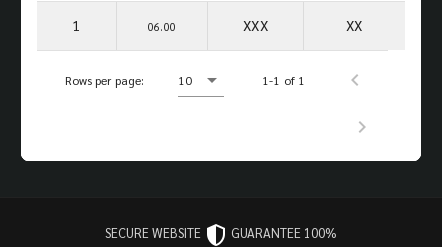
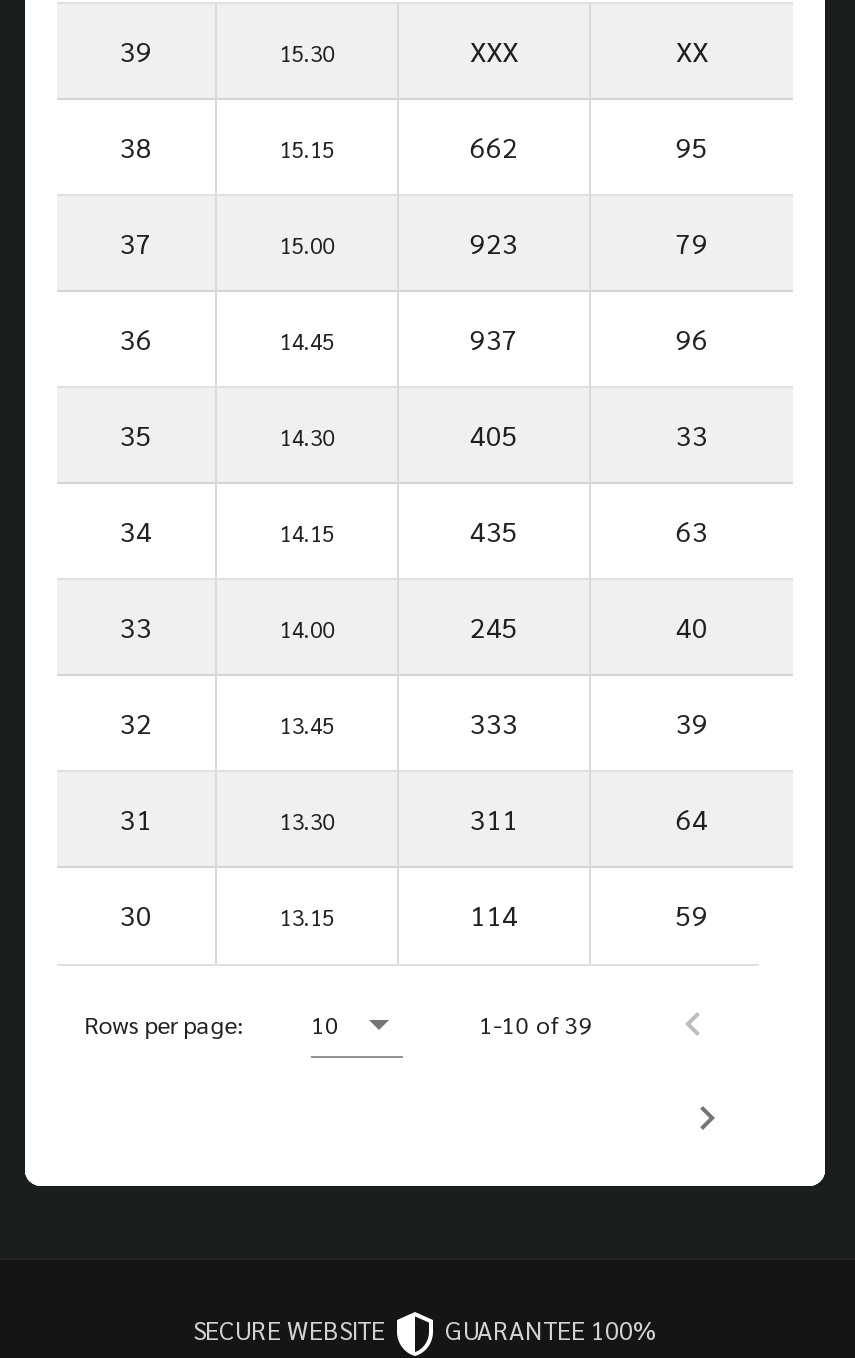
- 1
+ 39

- 06.00
+ 15.30

+ 38
+ 15.15
+ 662
+ 95
+ 37
+ 15.00
+ 923
+ 79
+ 36
+ 14.45
+ 937
+ 96
+ 35
+ 14.30
+ 405
+ 33
+ 34
+ 14.15
+ 435
+ 63
+ 33
+ 14.00
+ 245
+ 40
+ 32
+ 13.45
+ 333
+ 39
+ 31
+ 13.30
+ 311
+ 64
+ 30
+ 13.15
+ 114
+ 59

- 1-1 of 1
+ 1-10 of 39
